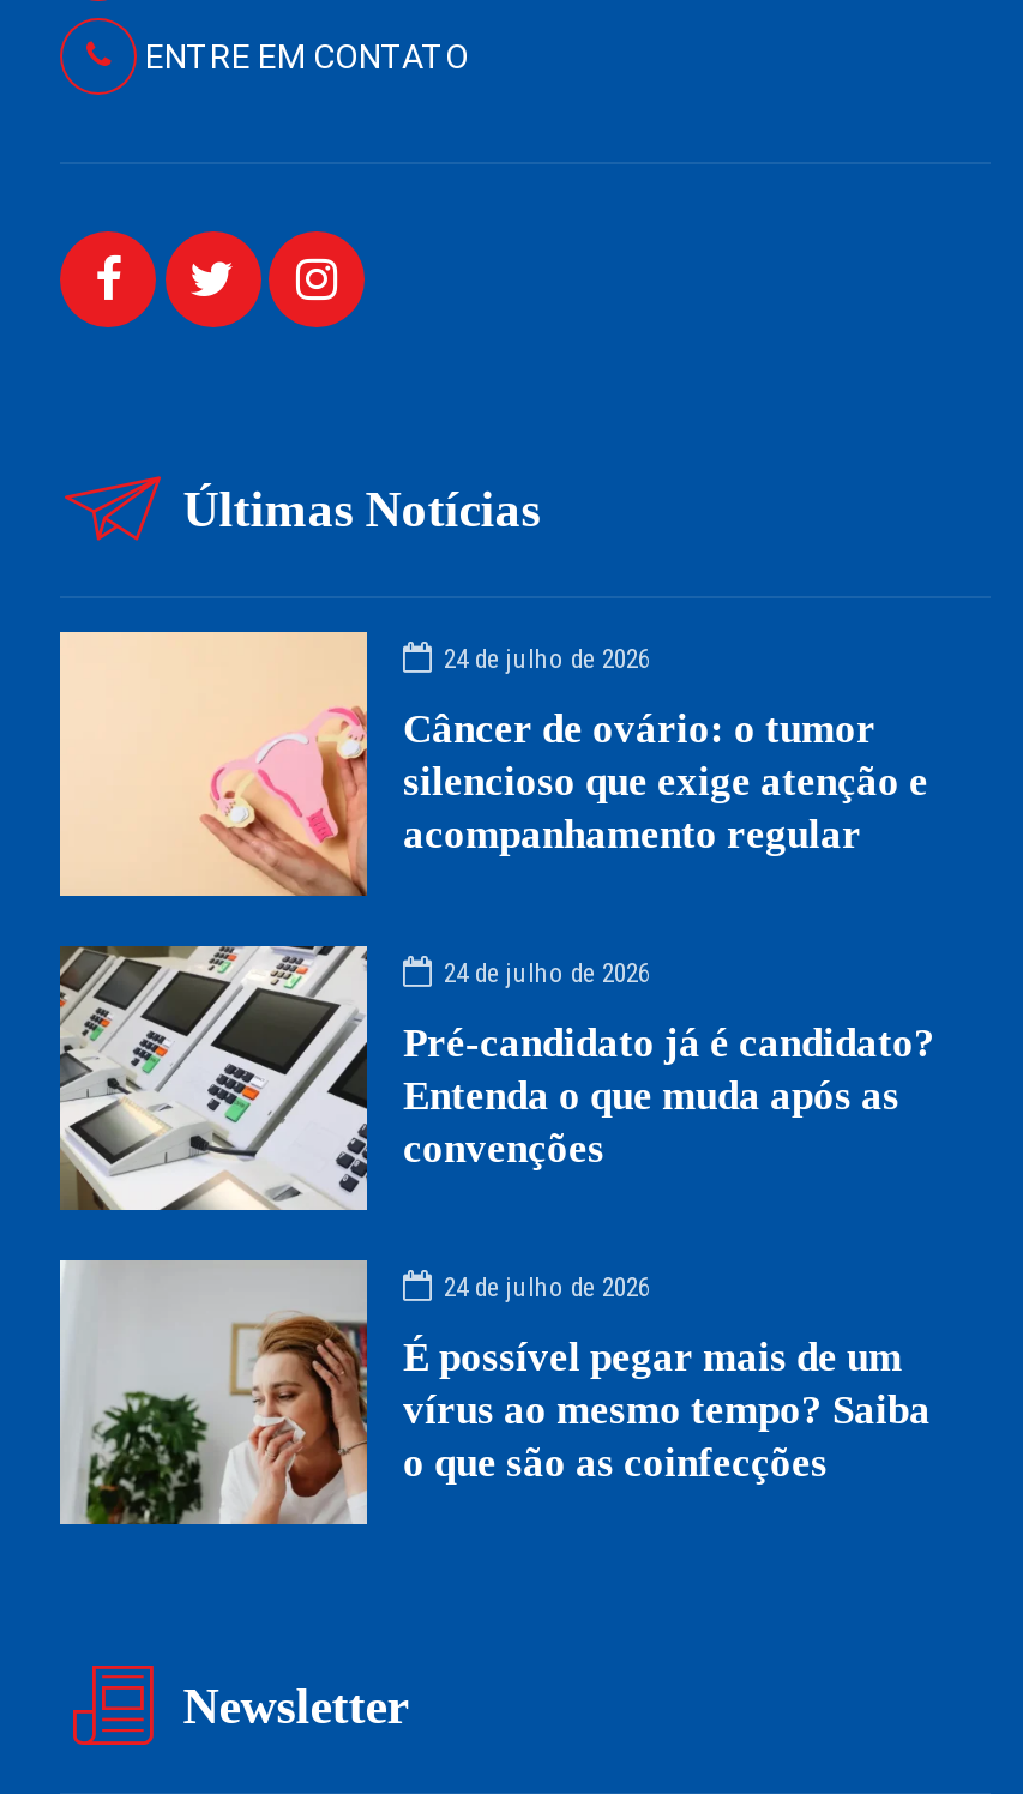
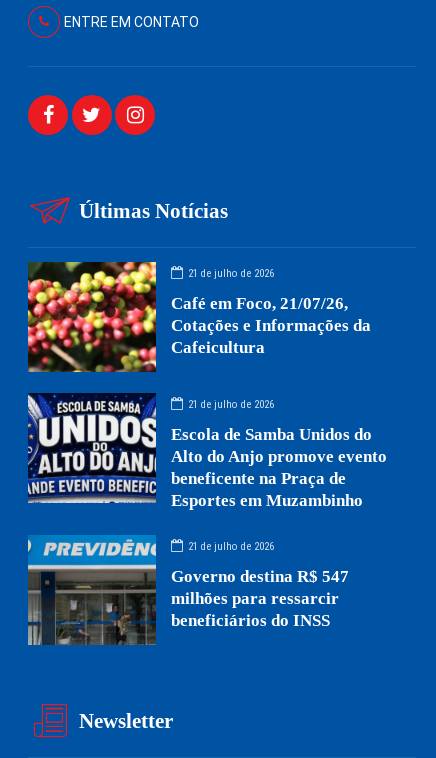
- [image]
- Câncer de ovário: o tumor
- silencioso que exige atenção e
- acompanhamento regular
+ [image]
+ Café em Foco, 21/07/26,
+ Cotações e Informações da
+ Cafeicultura

- 24 de julho de 2026
+ 21 de julho de 2026

- [image]
- Pré-candidato já é candidato?
- Entenda o que muda após as
- convenções
+ [image]
+ Escola de Samba Unidos do
+ Alto do Anjo promove evento
+ beneficente na Praça de
+ Esportes em Muzambinho

- 24 de julho de 2026
+ 21 de julho de 2026

- [image]
- É possível pegar mais de um
- vírus ao mesmo tempo? Saiba
- o que são as coinfecções
+ [image]
+ Governo destina R$ 547
+ milhões para ressarcir
+ beneficiários do INSS

- 24 de julho de 2026
+ 21 de julho de 2026
